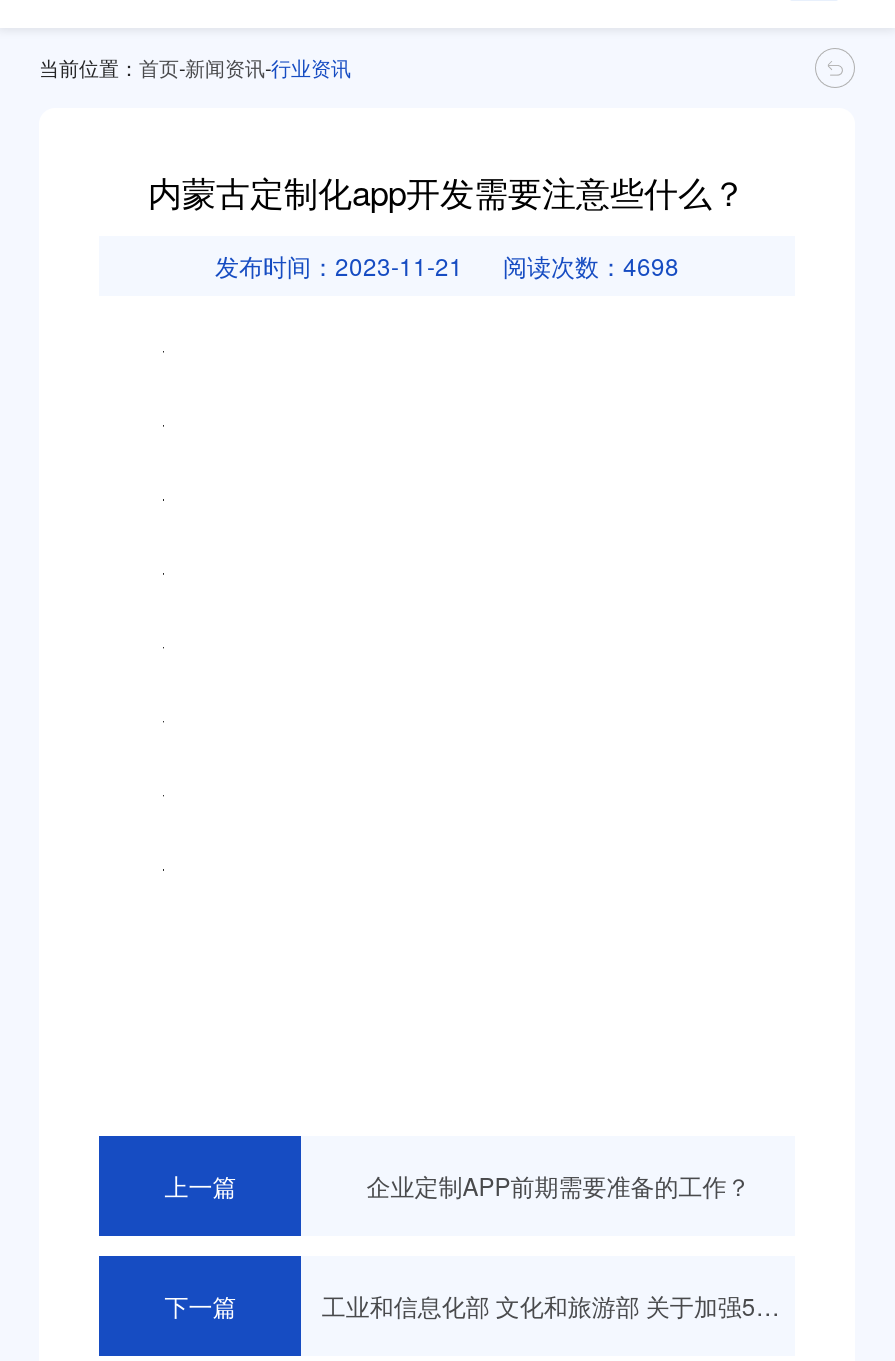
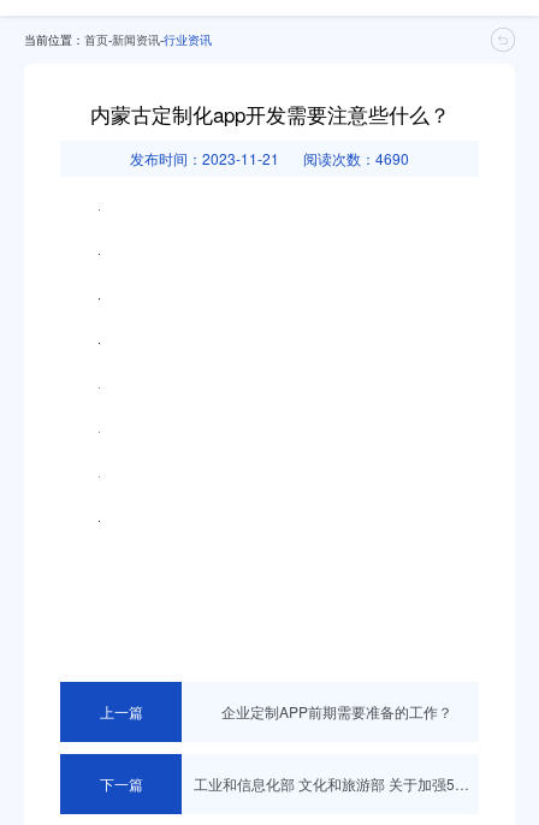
- 发布时间：2023-11-21 阅读次数：4698
+ 发布时间：2023-11-21 阅读次数：4690
